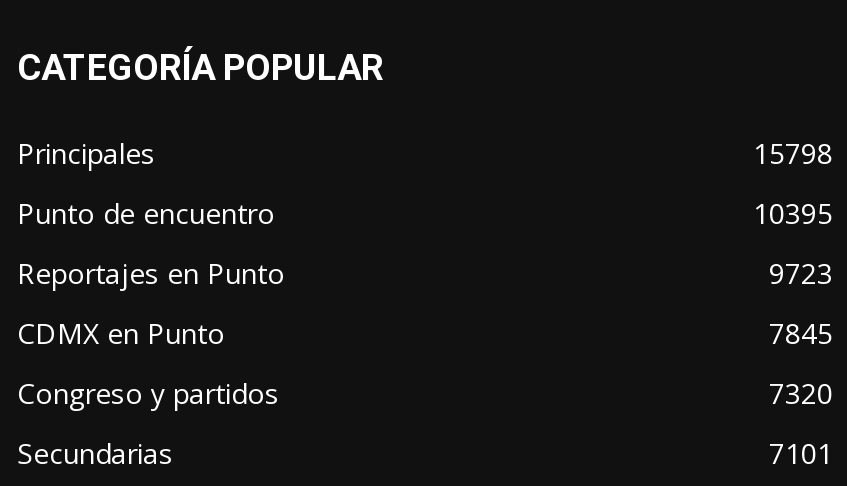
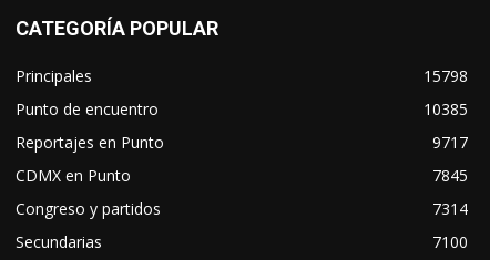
- 10395
+ 10385

- 9723
+ 9717

- 7320
+ 7314

- 7101
+ 7100
